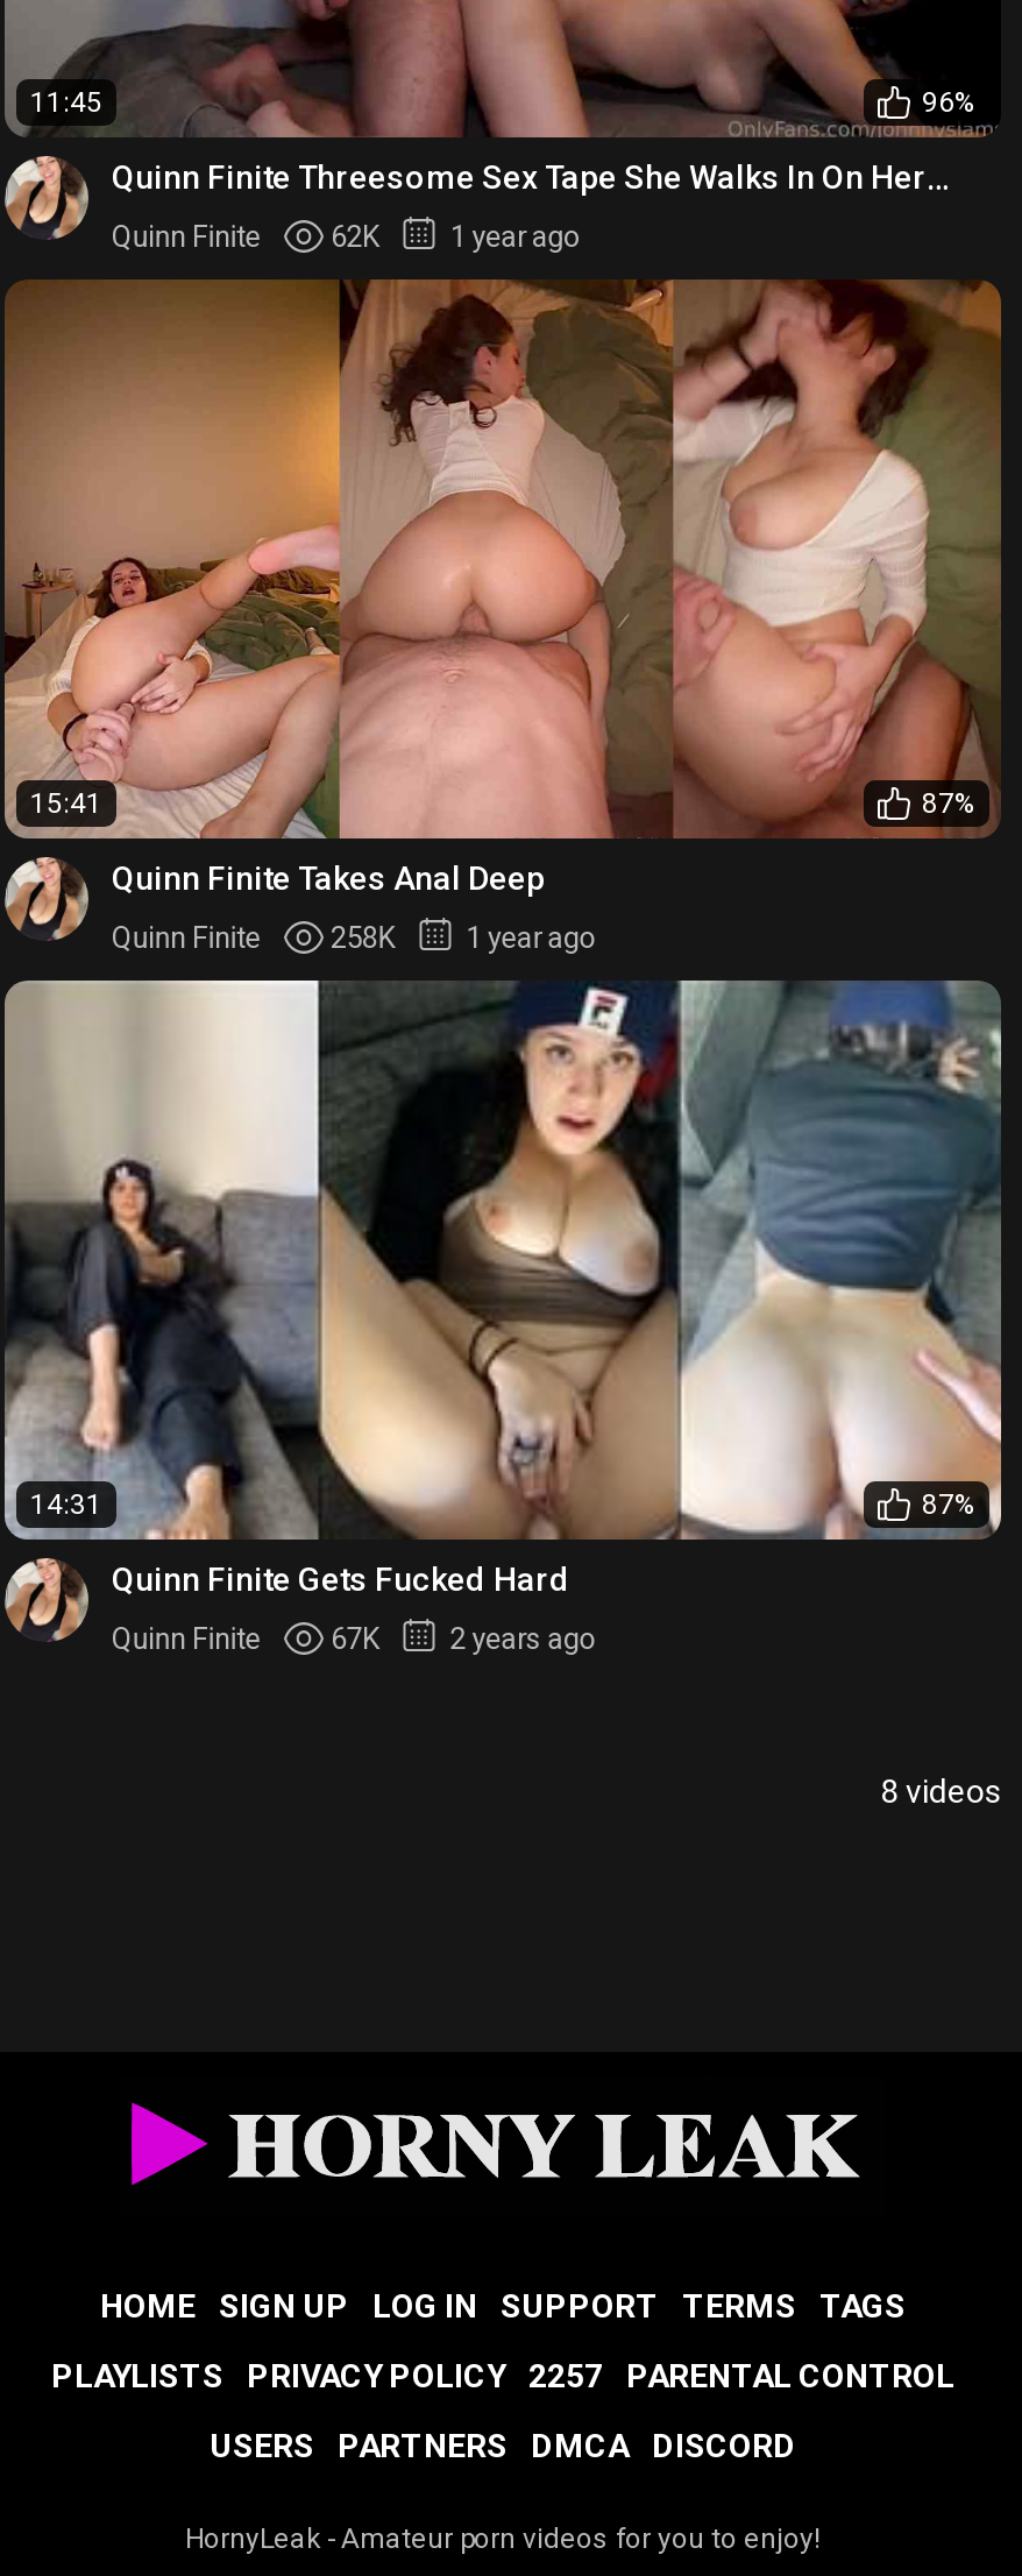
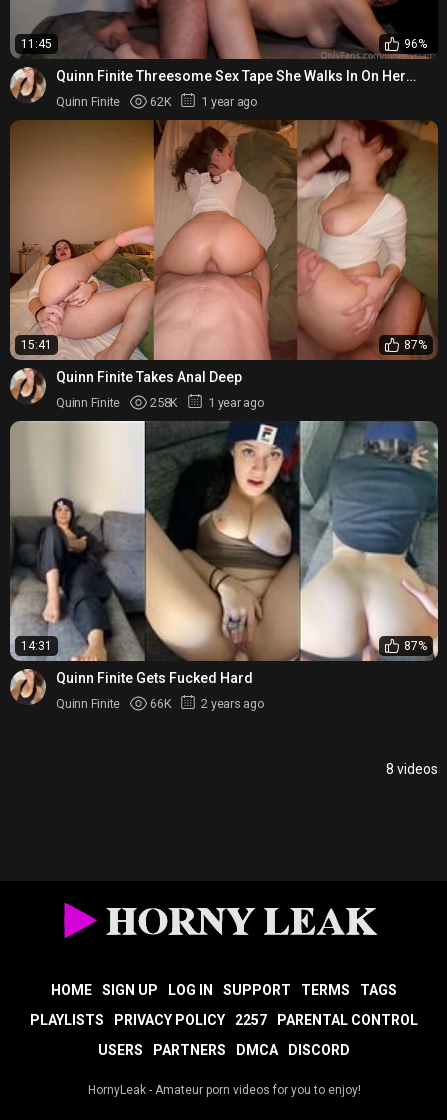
- Quinn Finite 67K 2 years ago
+ Quinn Finite 66K 2 years ago
